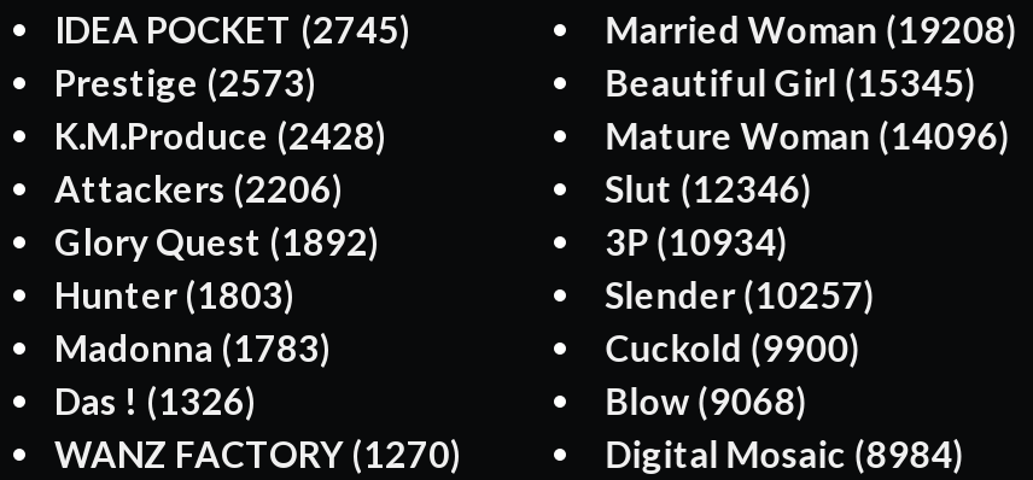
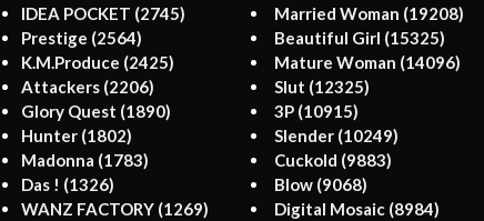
- Prestige (2573)
+ Prestige (2564)

- Beautiful Girl (15345)
+ Beautiful Girl (15325)

- K.M.Produce (2428)
+ K.M.Produce (2425)

- Slut (12346)
+ Slut (12325)

- Glory Quest (1892)
+ Glory Quest (1890)

- 3P (10934)
+ 3P (10915)

- Hunter (1803)
+ Hunter (1802)

- Slender (10257)
+ Slender (10249)

- Cuckold (9900)
+ Cuckold (9883)

- WANZ FACTORY (1270)
+ WANZ FACTORY (1269)
